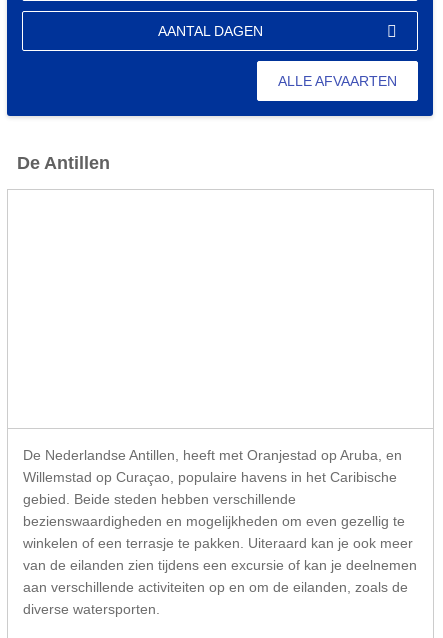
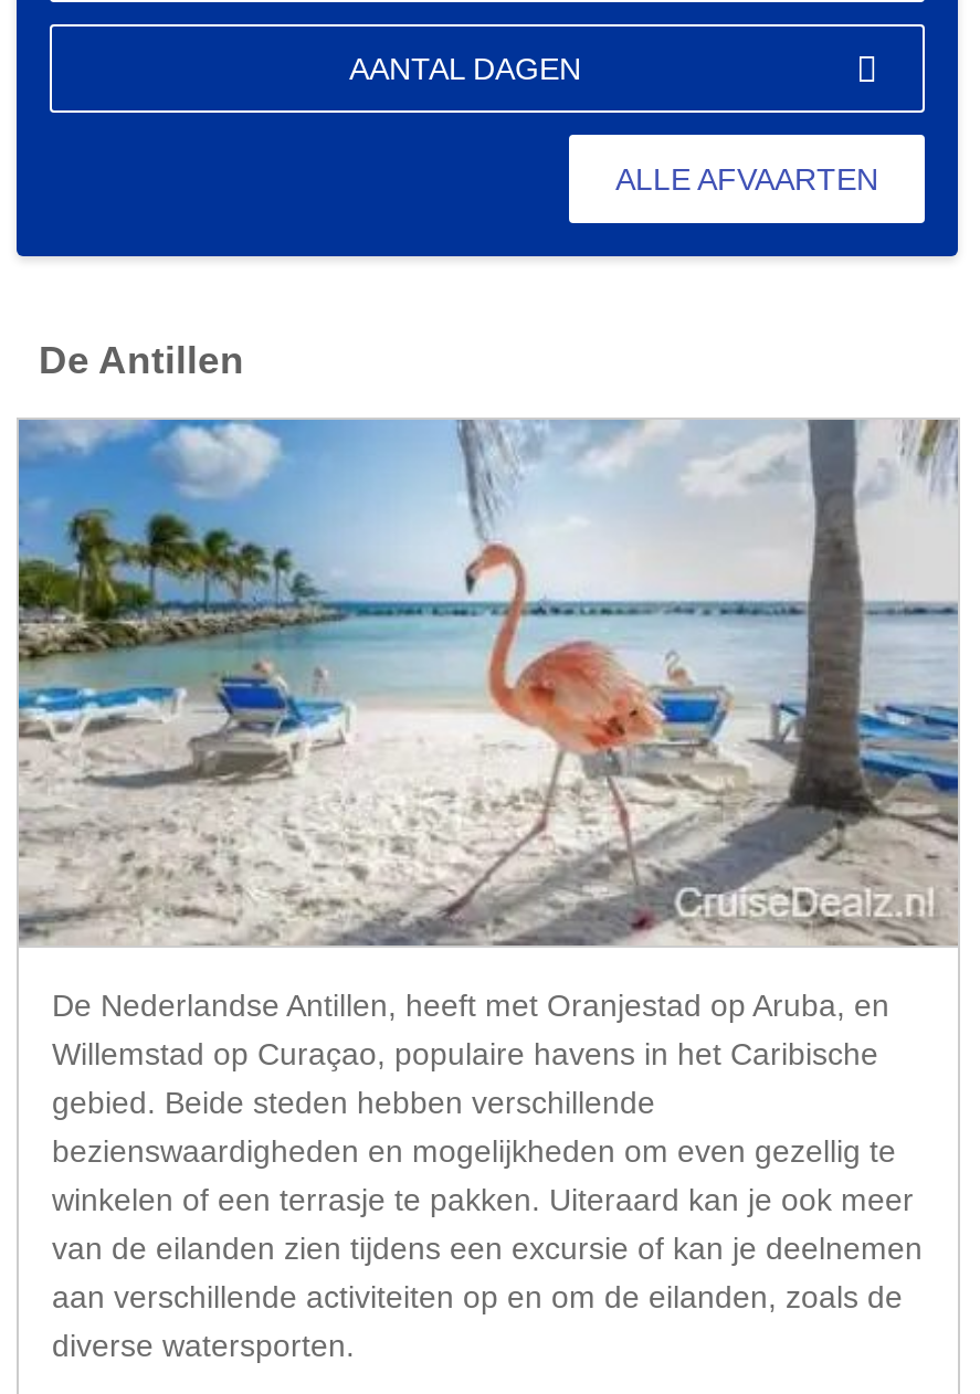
+ [image]
